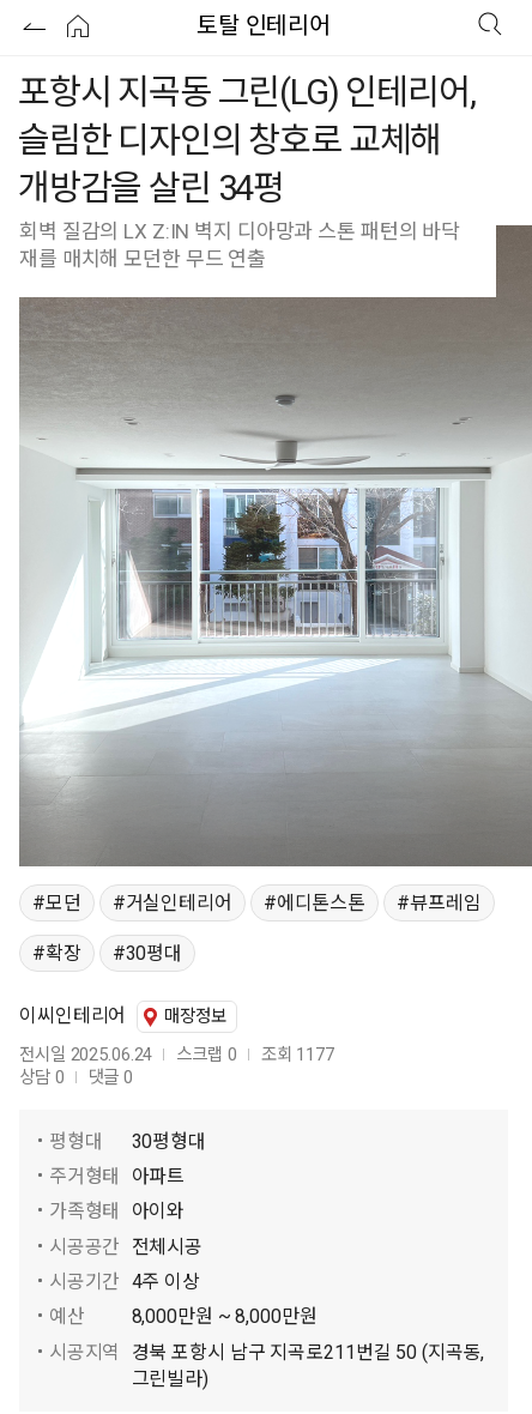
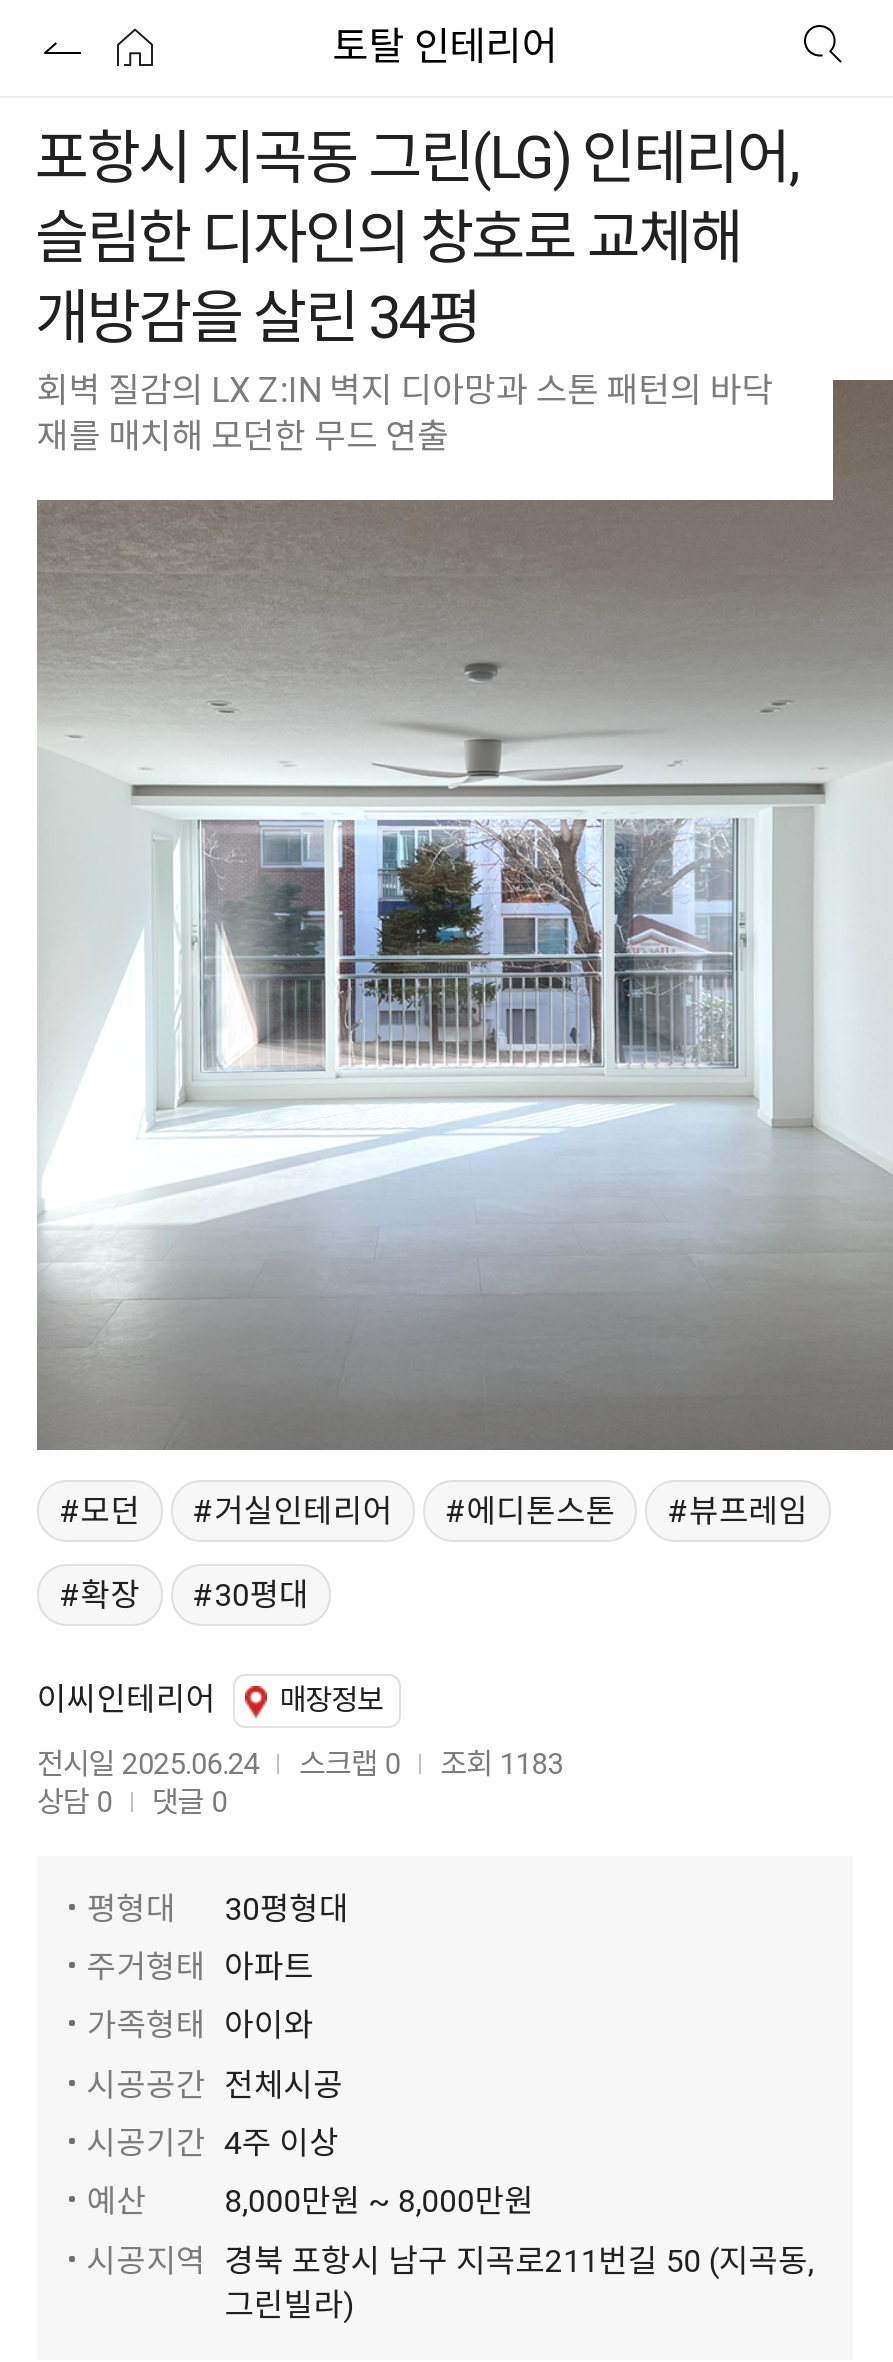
- 전시일 2025.06.24 스크랩 0 조회 1177
+ 전시일 2025.06.24 스크랩 0 조회 1183
